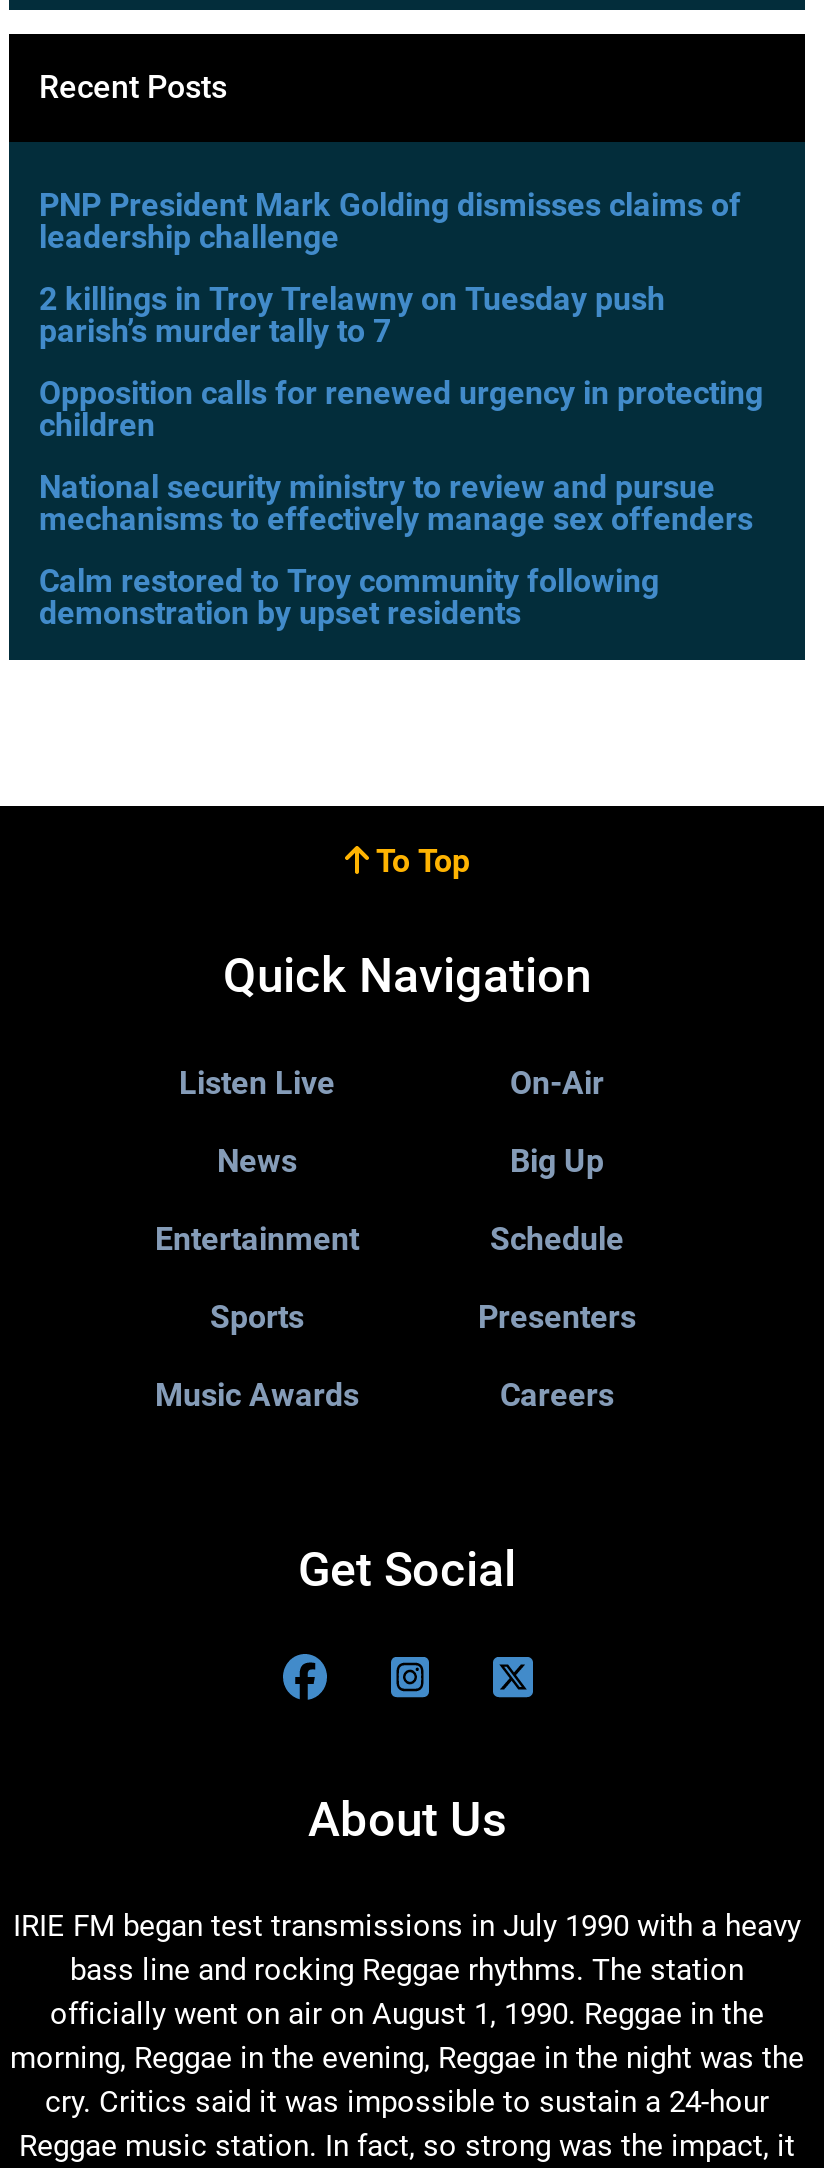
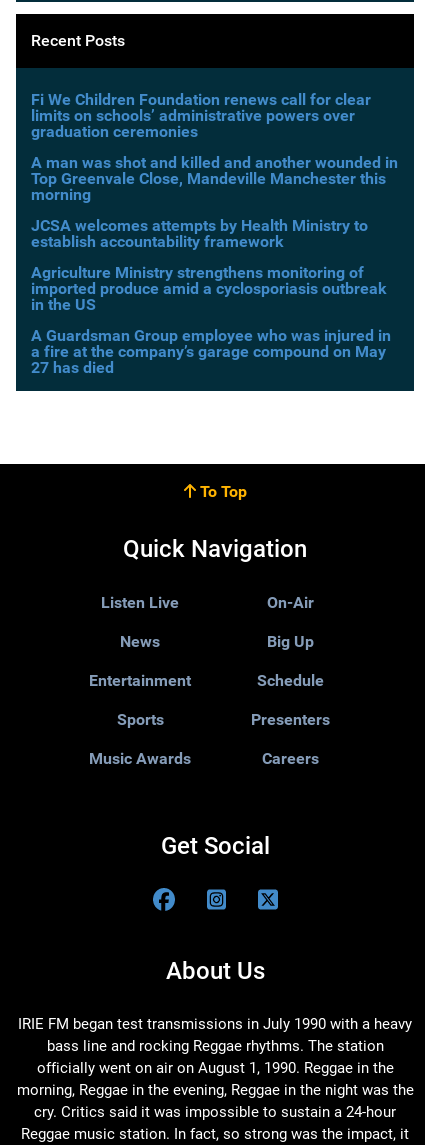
- PNP President Mark Golding dismisses claims of
- leadership challenge
+ Fi We Children Foundation renews call for clear
+ limits on schools’ administrative powers over
+ graduation ceremonies

- 2 killings in Troy Trelawny on Tuesday push
- parish’s murder tally to 7
+ A man was shot and killed and another wounded in
+ Top Greenvale Close, Mandeville Manchester this
+ morning

- Opposition calls for renewed urgency in protecting
- children
+ JCSA welcomes attempts by Health Ministry to
+ establish accountability framework

- National security ministry to review and pursue
- mechanisms to effectively manage sex offenders
+ Agriculture Ministry strengthens monitoring of
+ imported produce amid a cyclosporiasis outbreak
+ in the US

- Calm restored to Troy community following
- demonstration by upset residents
+ A Guardsman Group employee who was injured in
+ a fire at the company’s garage compound on May
+ 27 has died
